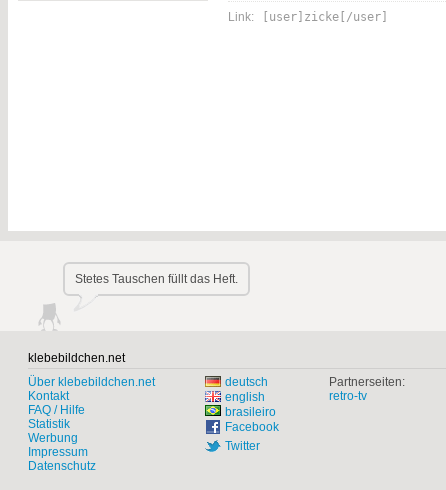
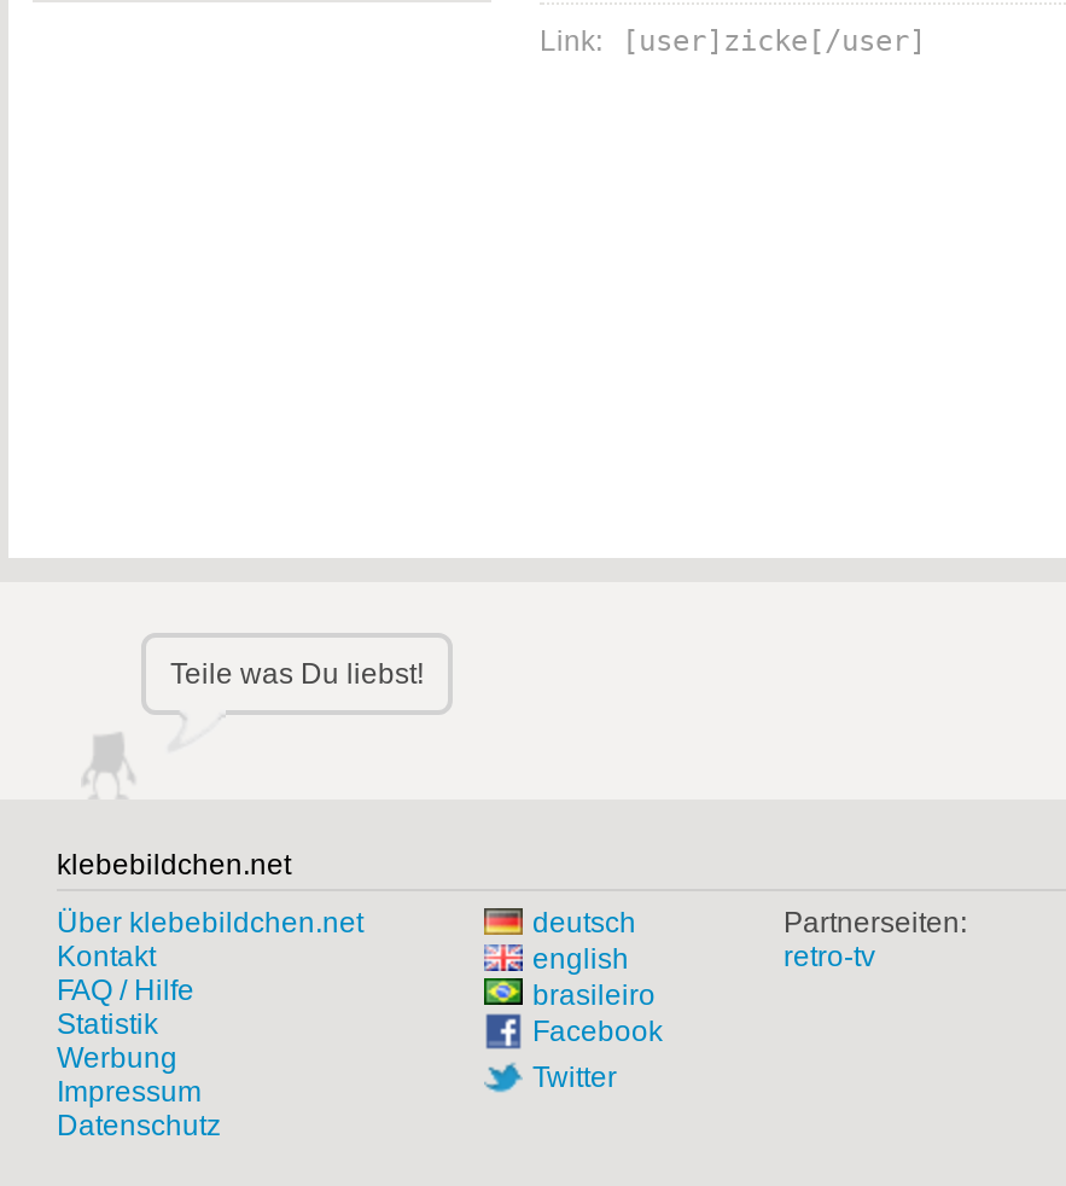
- Stetes Tauschen füllt das Heft.
+ Teile was Du liebst!
